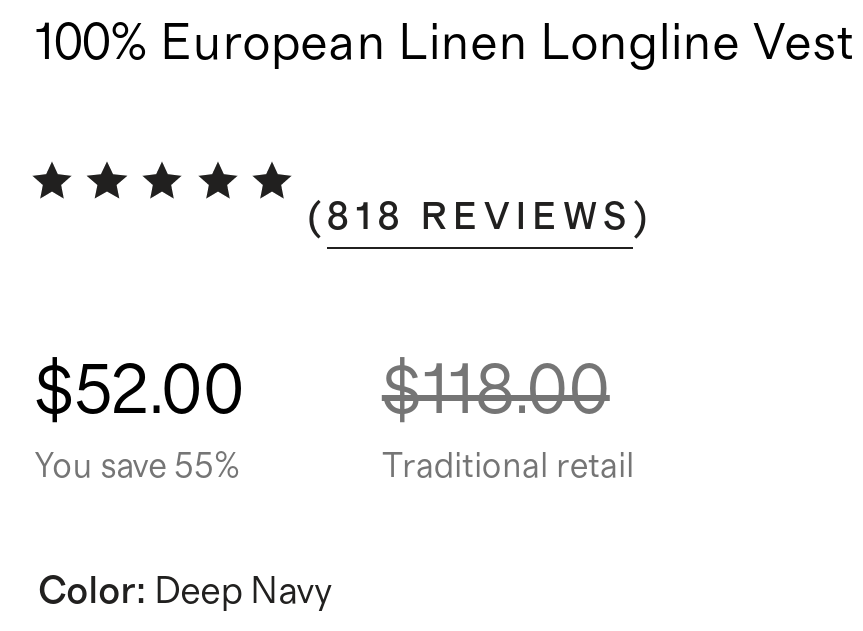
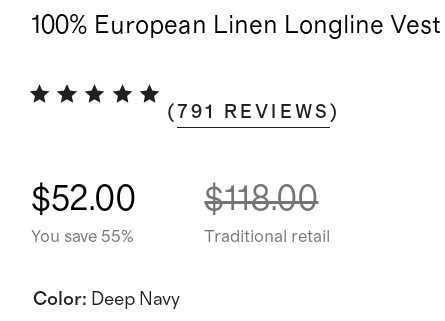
- (818 REVIEWS)
+ (791 REVIEWS)
